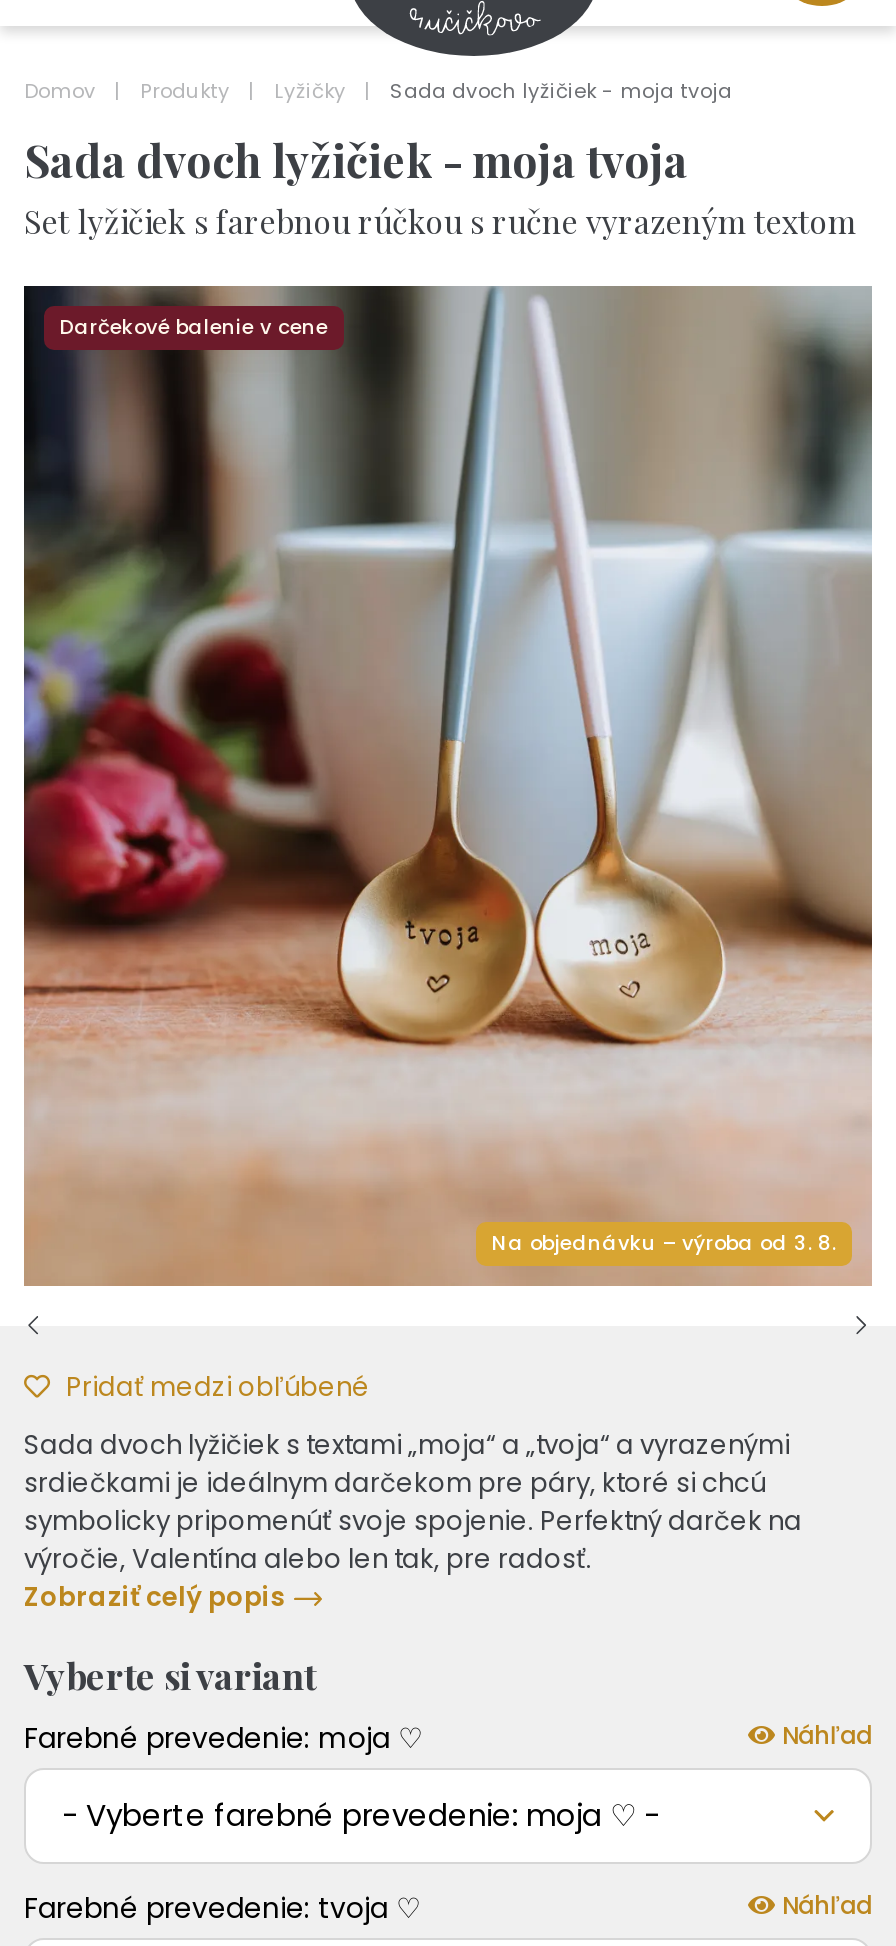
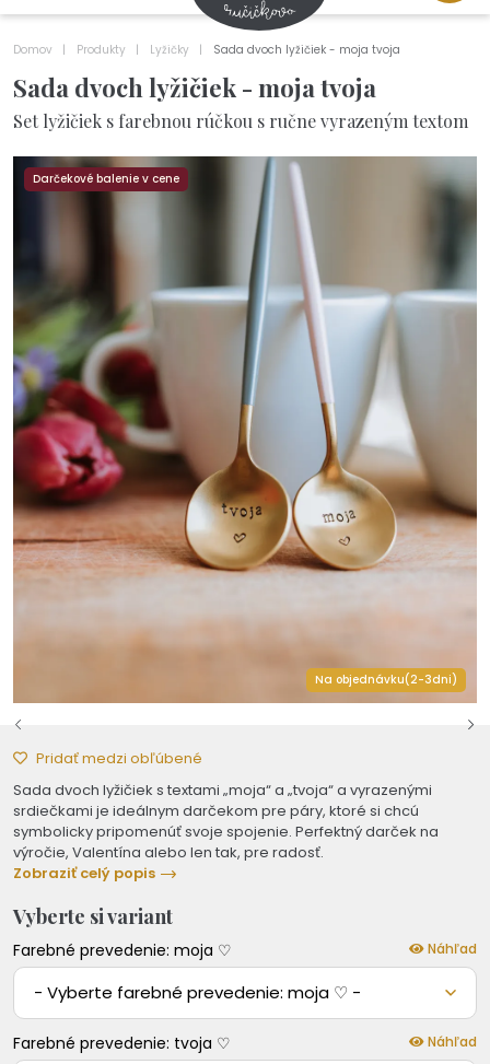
- Na objednávku – výroba od 3. 8.
+ Na objednávku(2-3dni)
